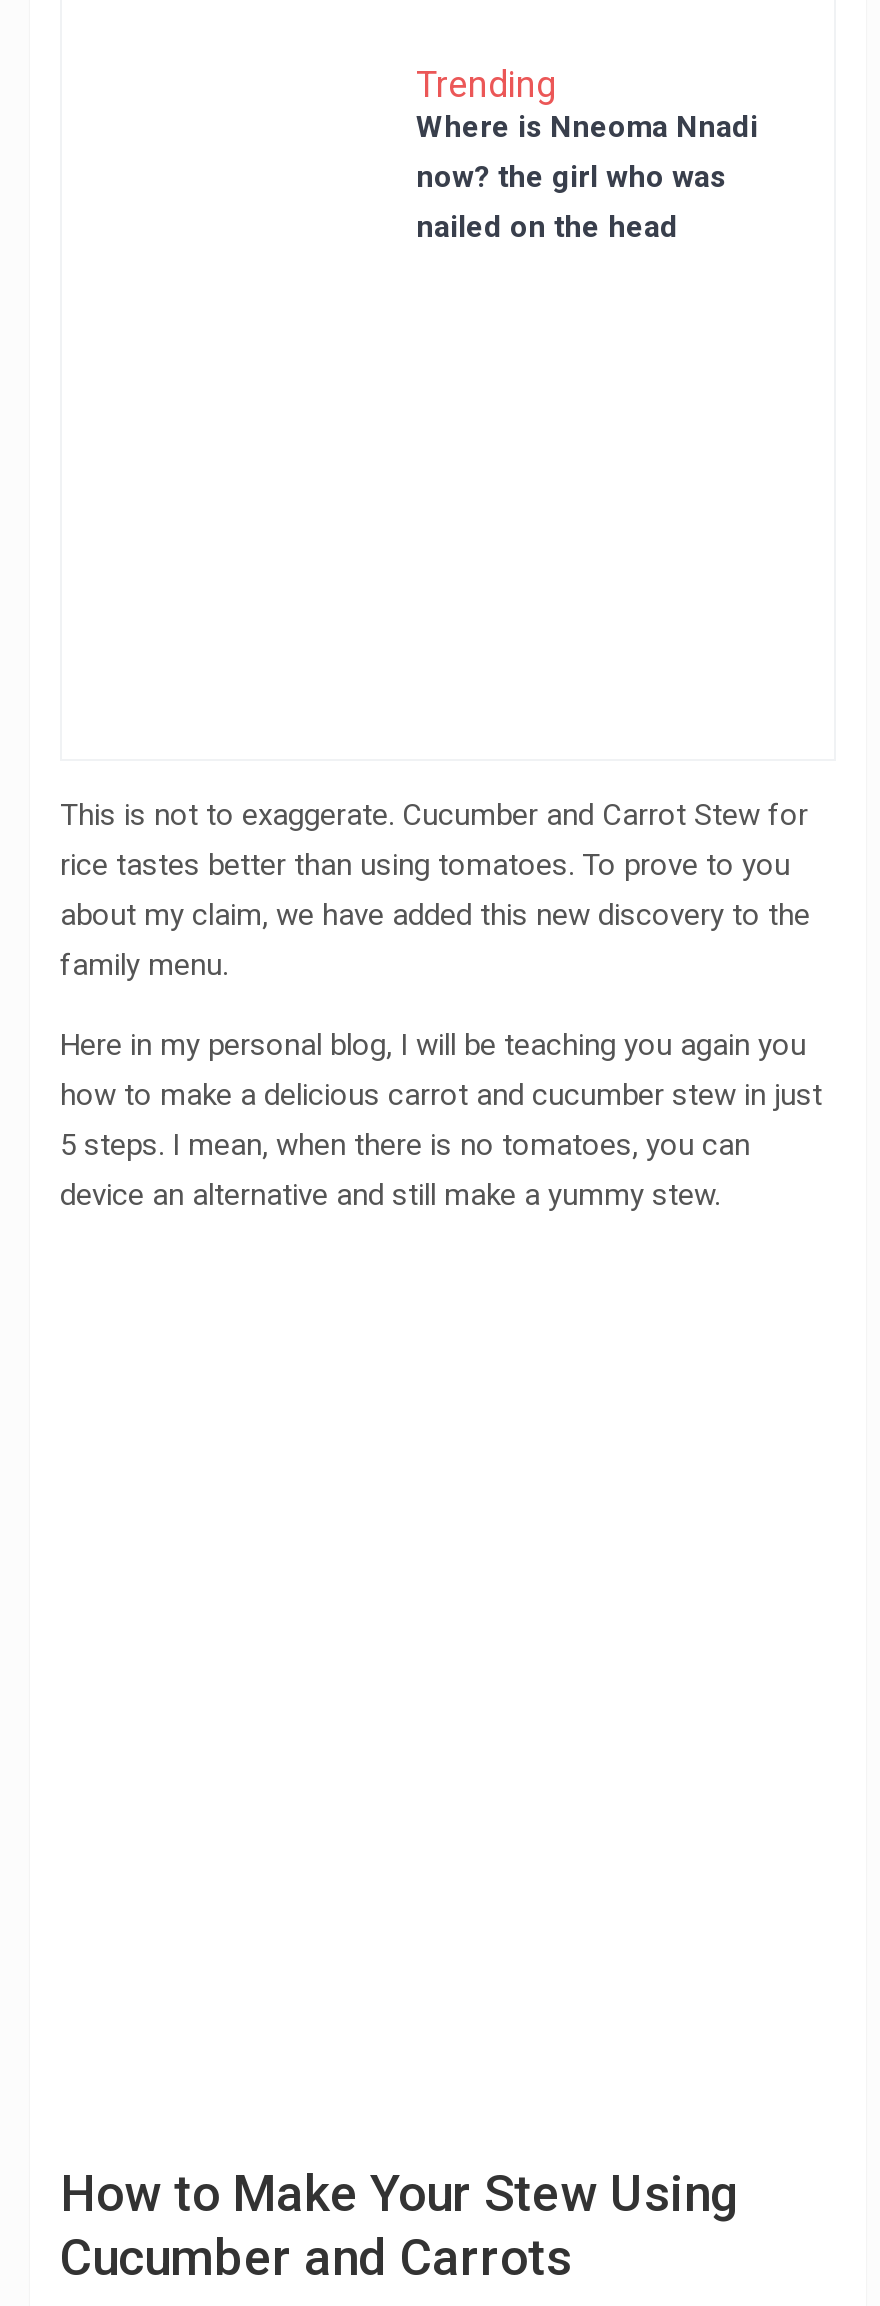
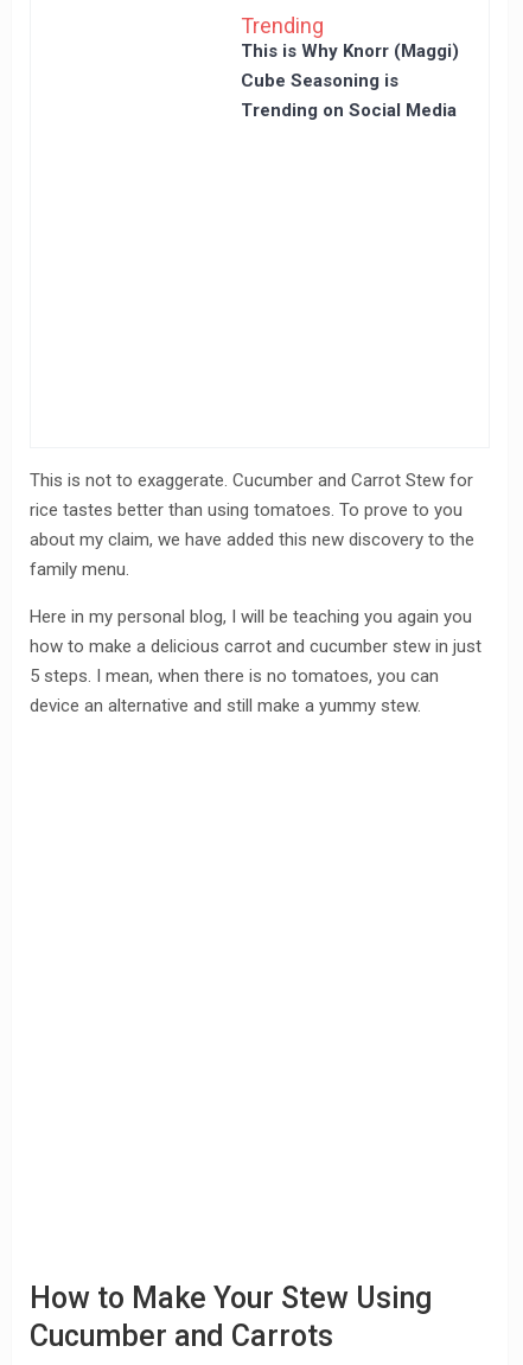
- Where is Nneoma Nnadi
- now? the girl who was
- nailed on the head
+ This is Why Knorr (Maggi)
+ Cube Seasoning is
+ Trending on Social Media
